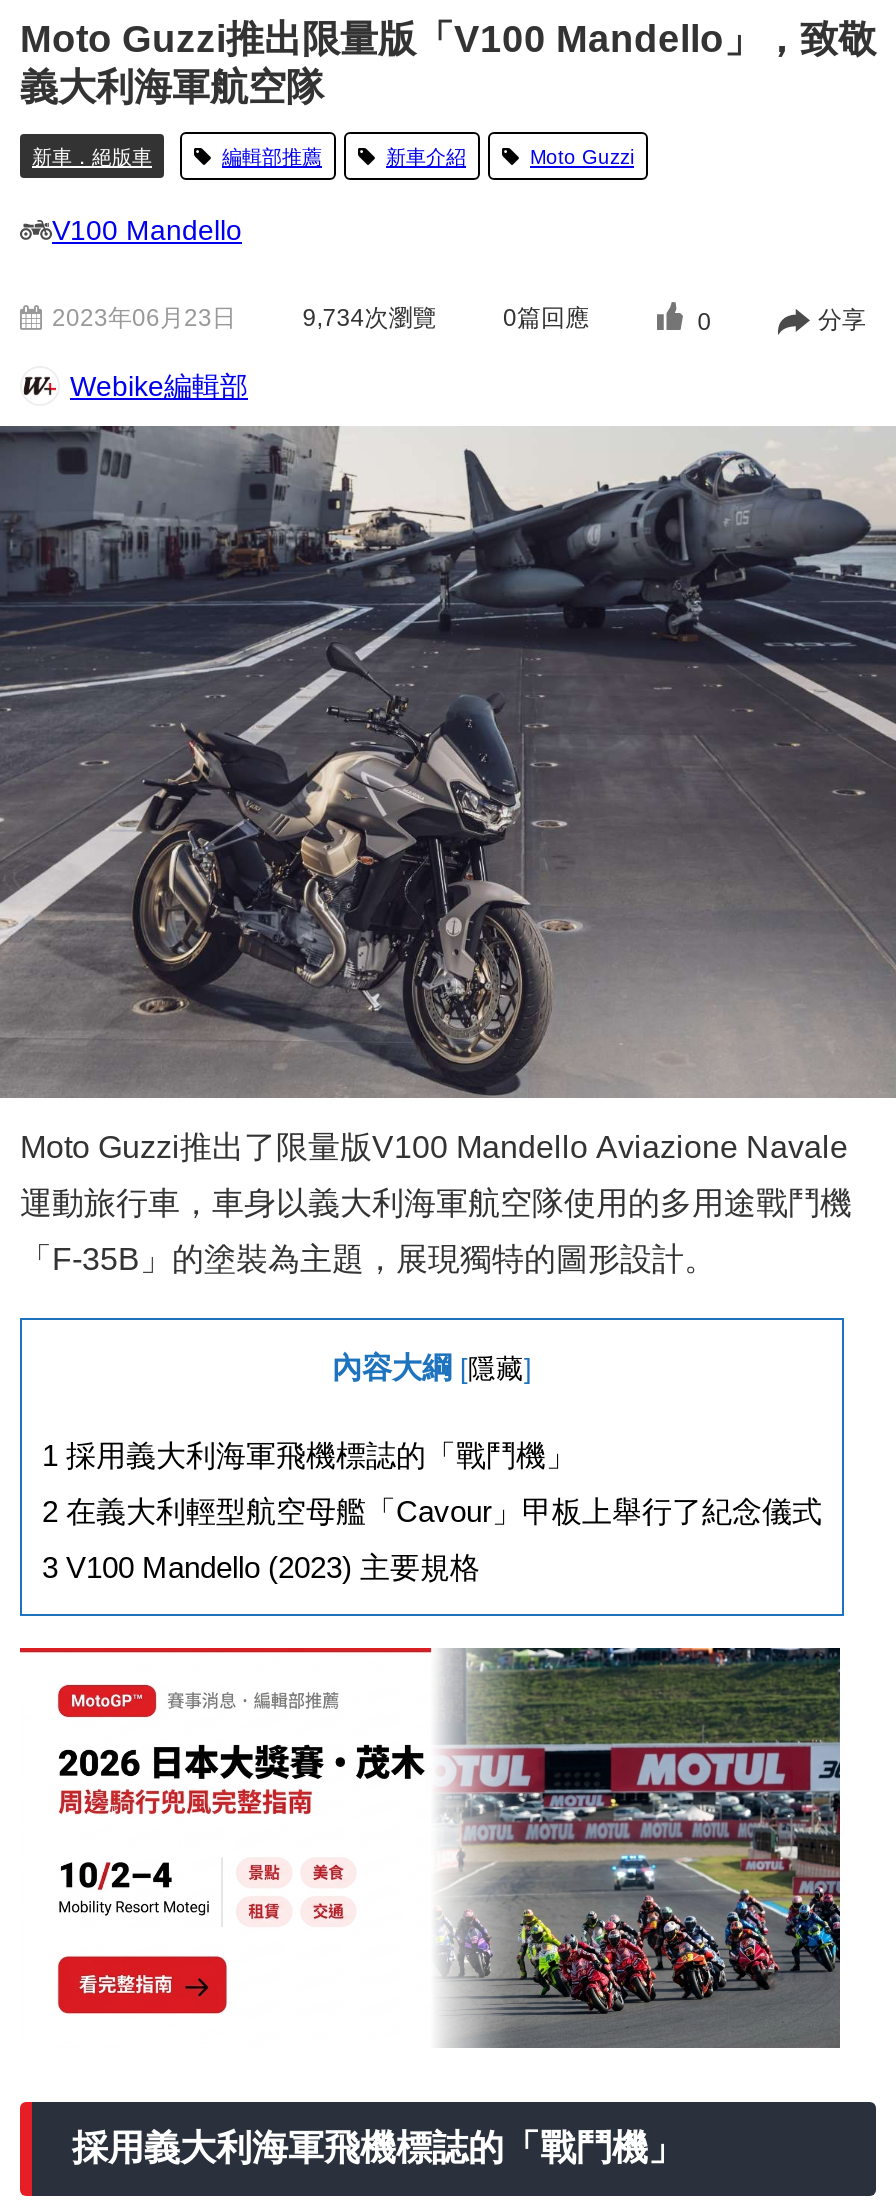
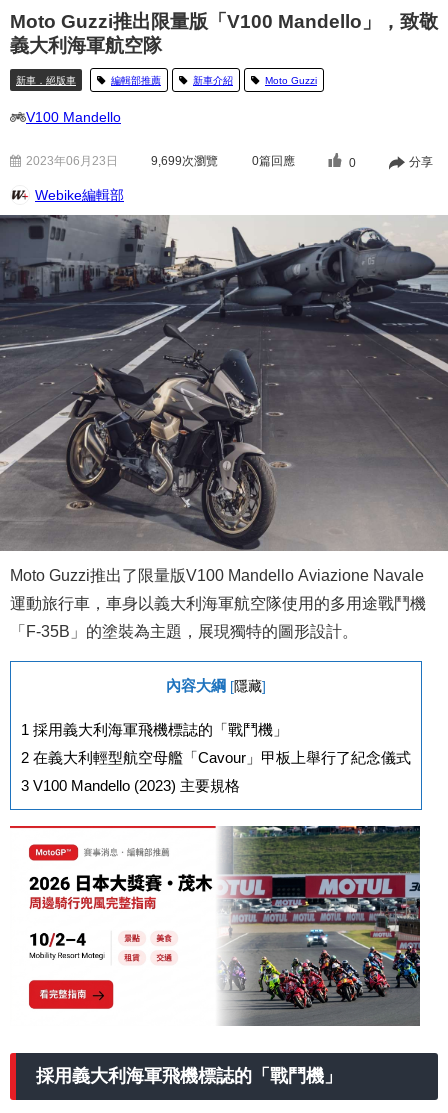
- 9,734次瀏覽
+ 9,699次瀏覽
